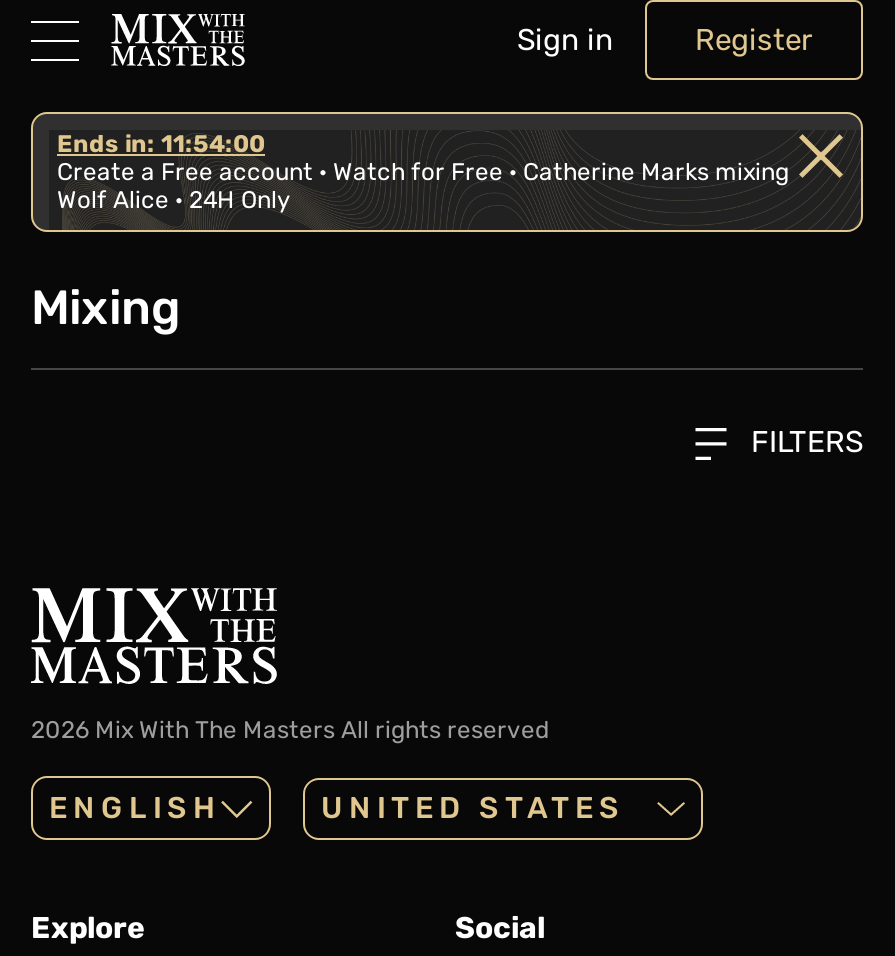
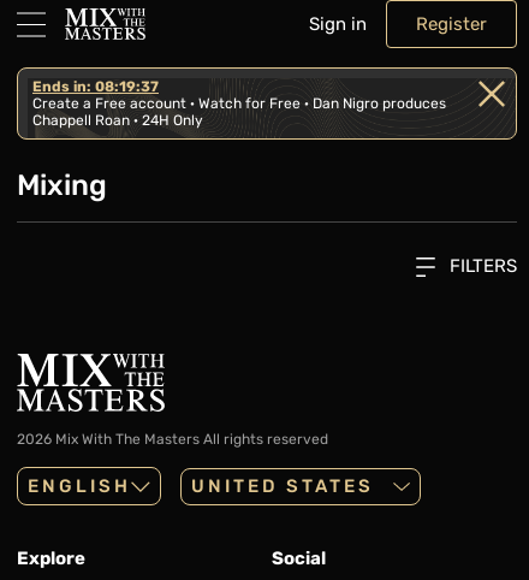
- Ends in: 11:54:00
+ Ends in: 08:19:37

- Create a Free account · Watch for Free · Catherine Marks mixing
+ Create a Free account · Watch for Free · Dan Nigro produces

- Wolf Alice · 24H Only
+ Chappell Roan · 24H Only
